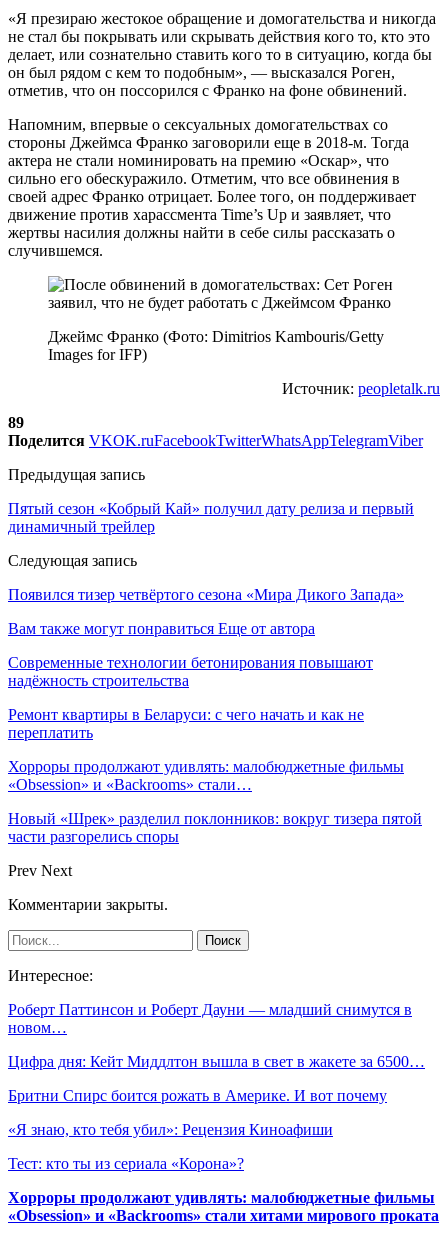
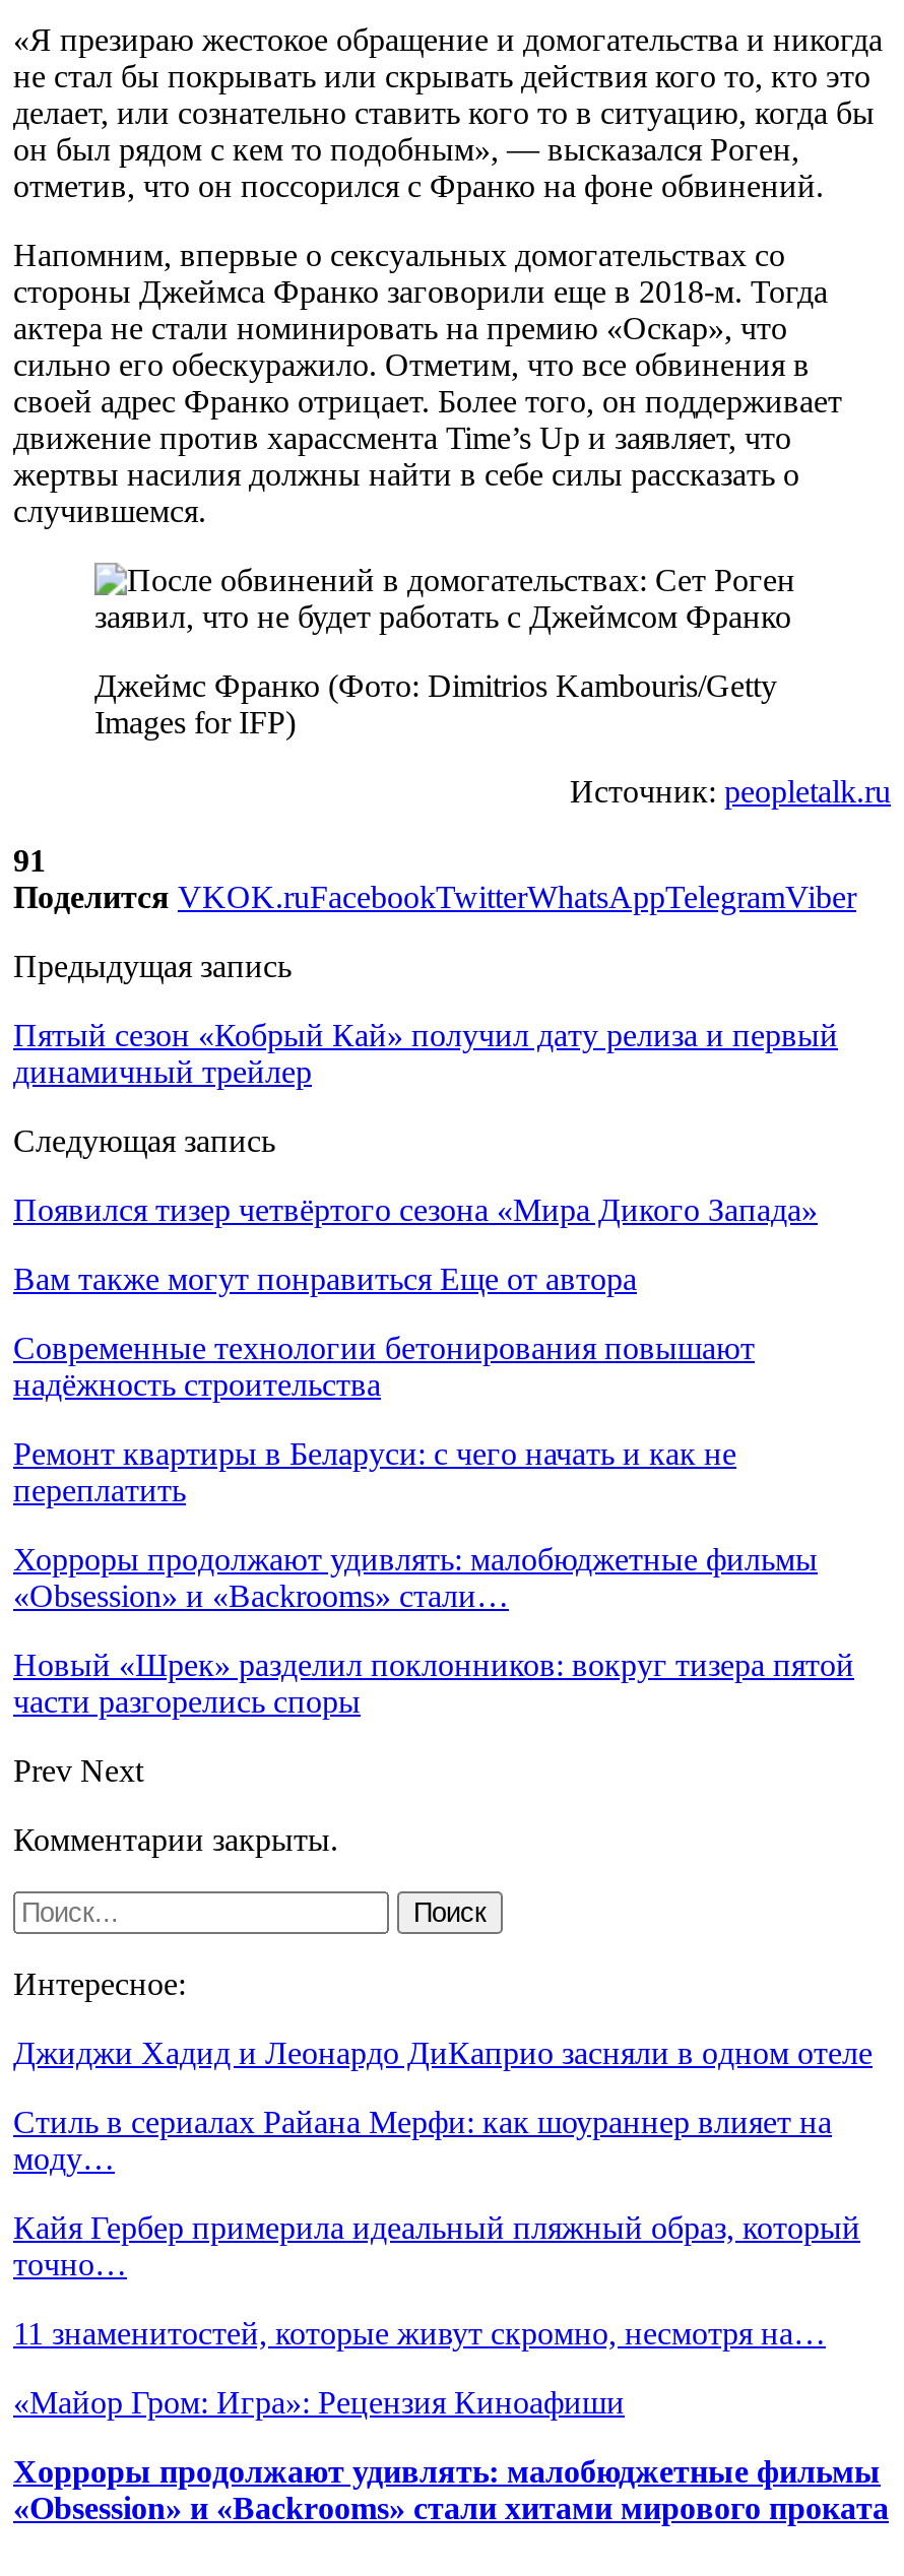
- 89
+ 91

- Роберт Паттинсон и Роберт Дауни — младший снимутся в
- новом…
+ Джиджи Хадид и Леонардо ДиКаприо засняли в одном отеле

- Цифра дня: Кейт Миддлтон вышла в свет в жакете за 6500…
+ Стиль в сериалах Райана Мерфи: как шоураннер влияет на
+ моду…

- Бритни Спирс боится рожать в Америке. И вот почему
+ Кайя Гербер примерила идеальный пляжный образ, который
+ точно…

- «Я знаю, кто тебя убил»: Рецензия Киноафиши
+ 11 знаменитостей, которые живут скромно, несмотря на…

- Тест: кто ты из сериала «Корона»?
+ «Майор Гром: Игра»: Рецензия Киноафиши
